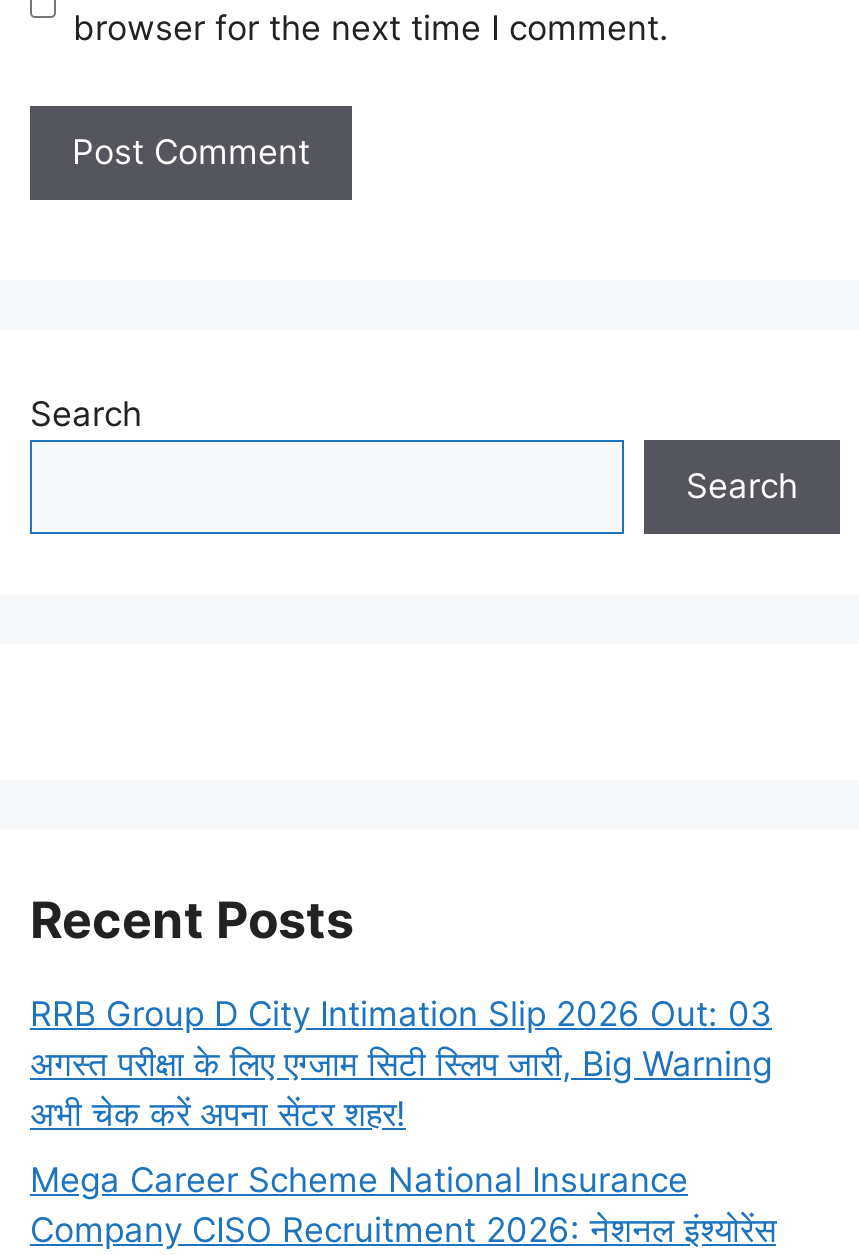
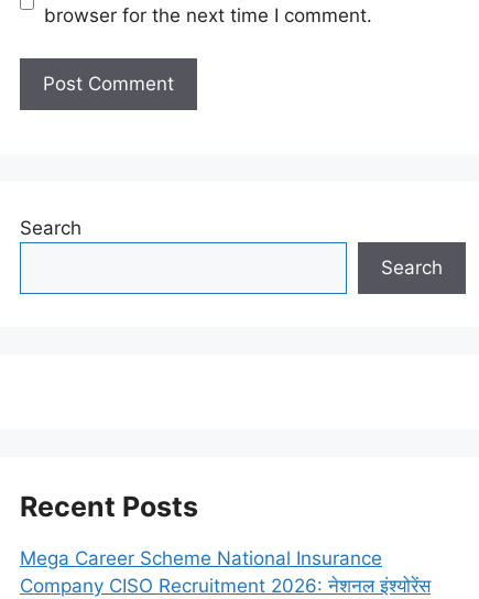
- RRB Group D City Intimation Slip 2026 Out: 03
- अगस्त परीक्षा के लिए एग्जाम सिटी स्लिप जारी, Big Warning
- अभी चेक करें अपना सेंटर शहर!
